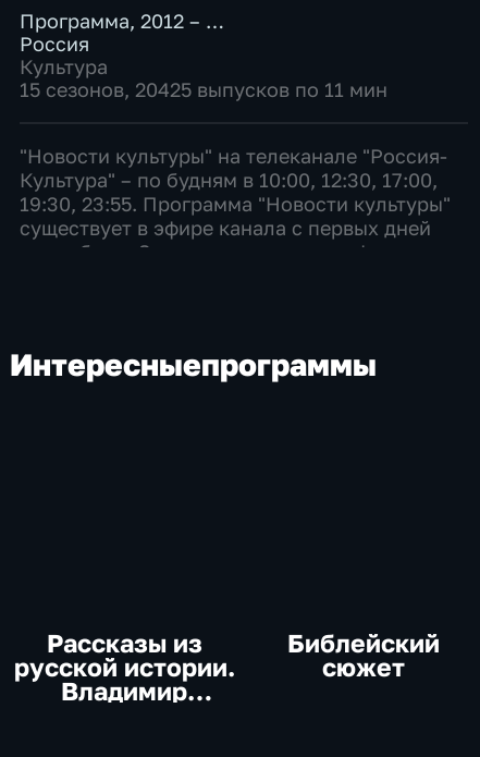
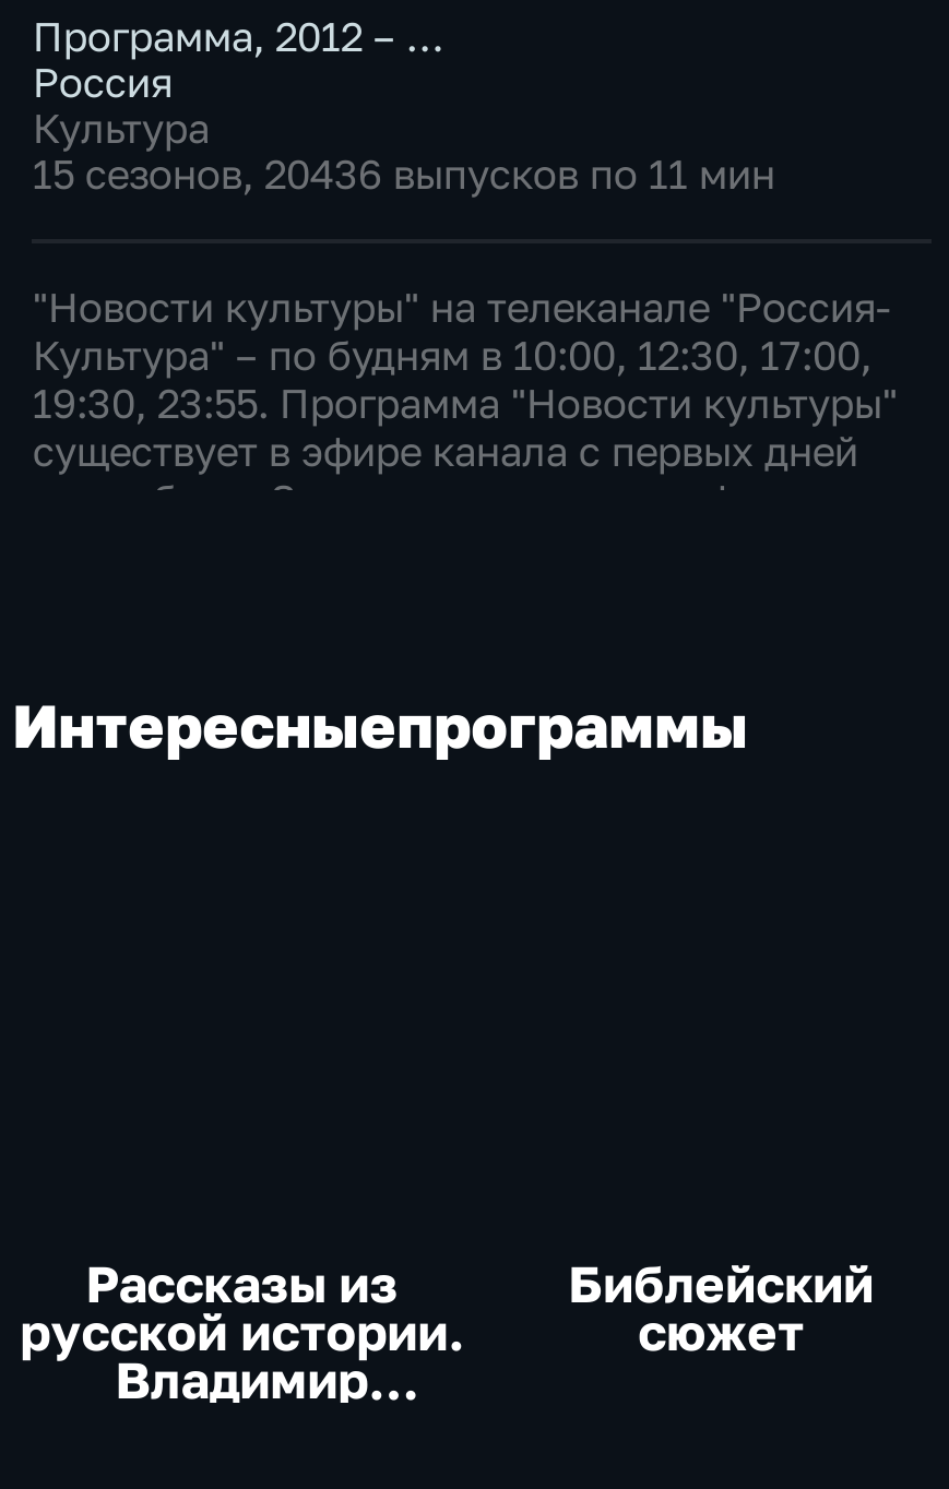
- 15 сезонов, 20425 выпусков по 11 мин
+ 15 сезонов, 20436 выпусков по 11 мин
